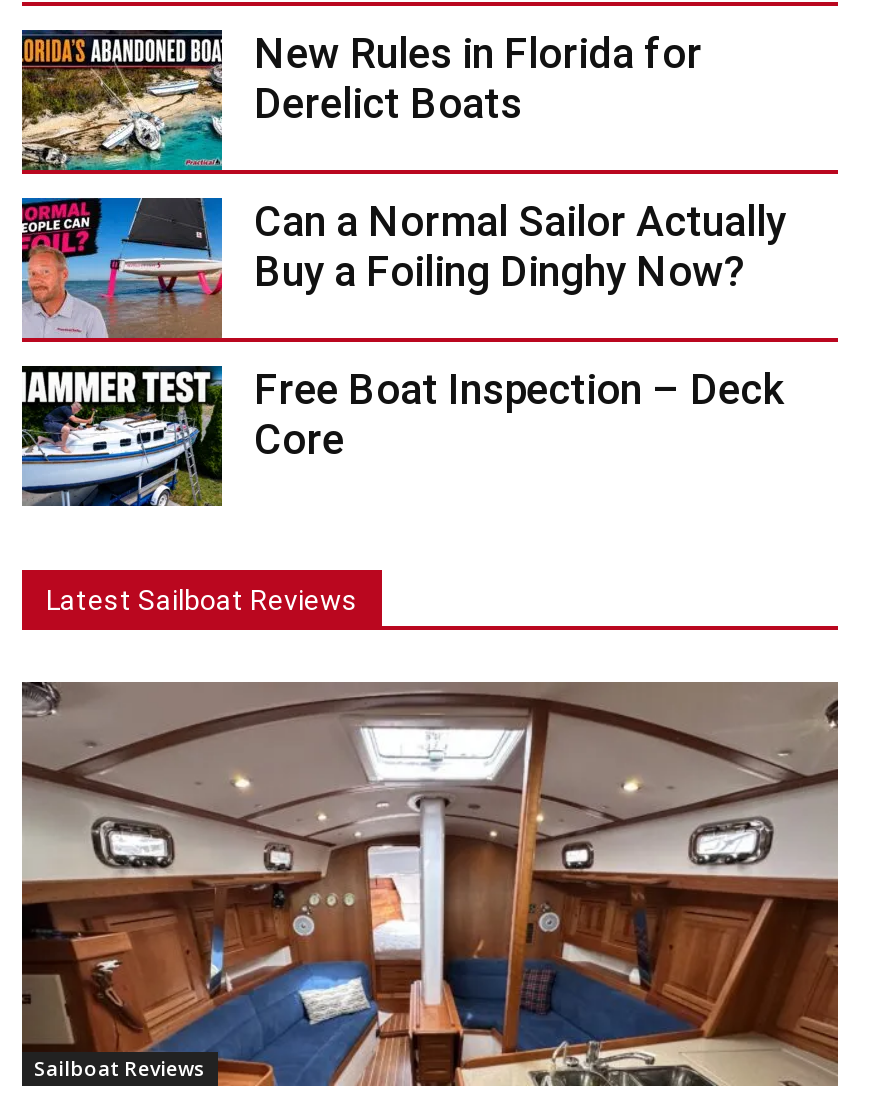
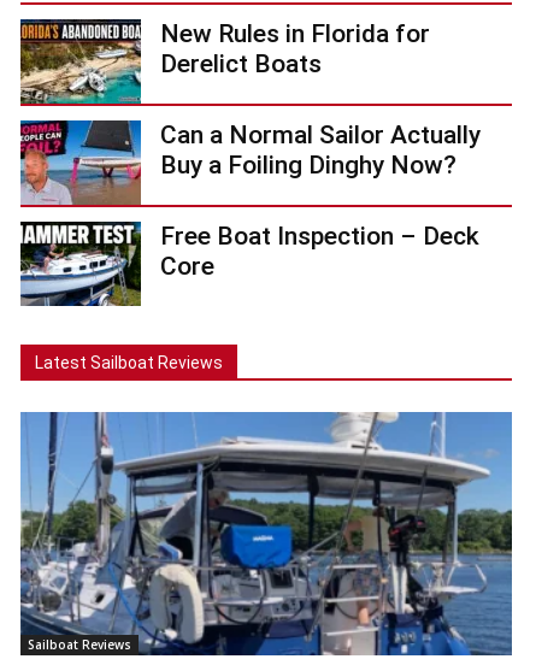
- [image]
+ [image]
